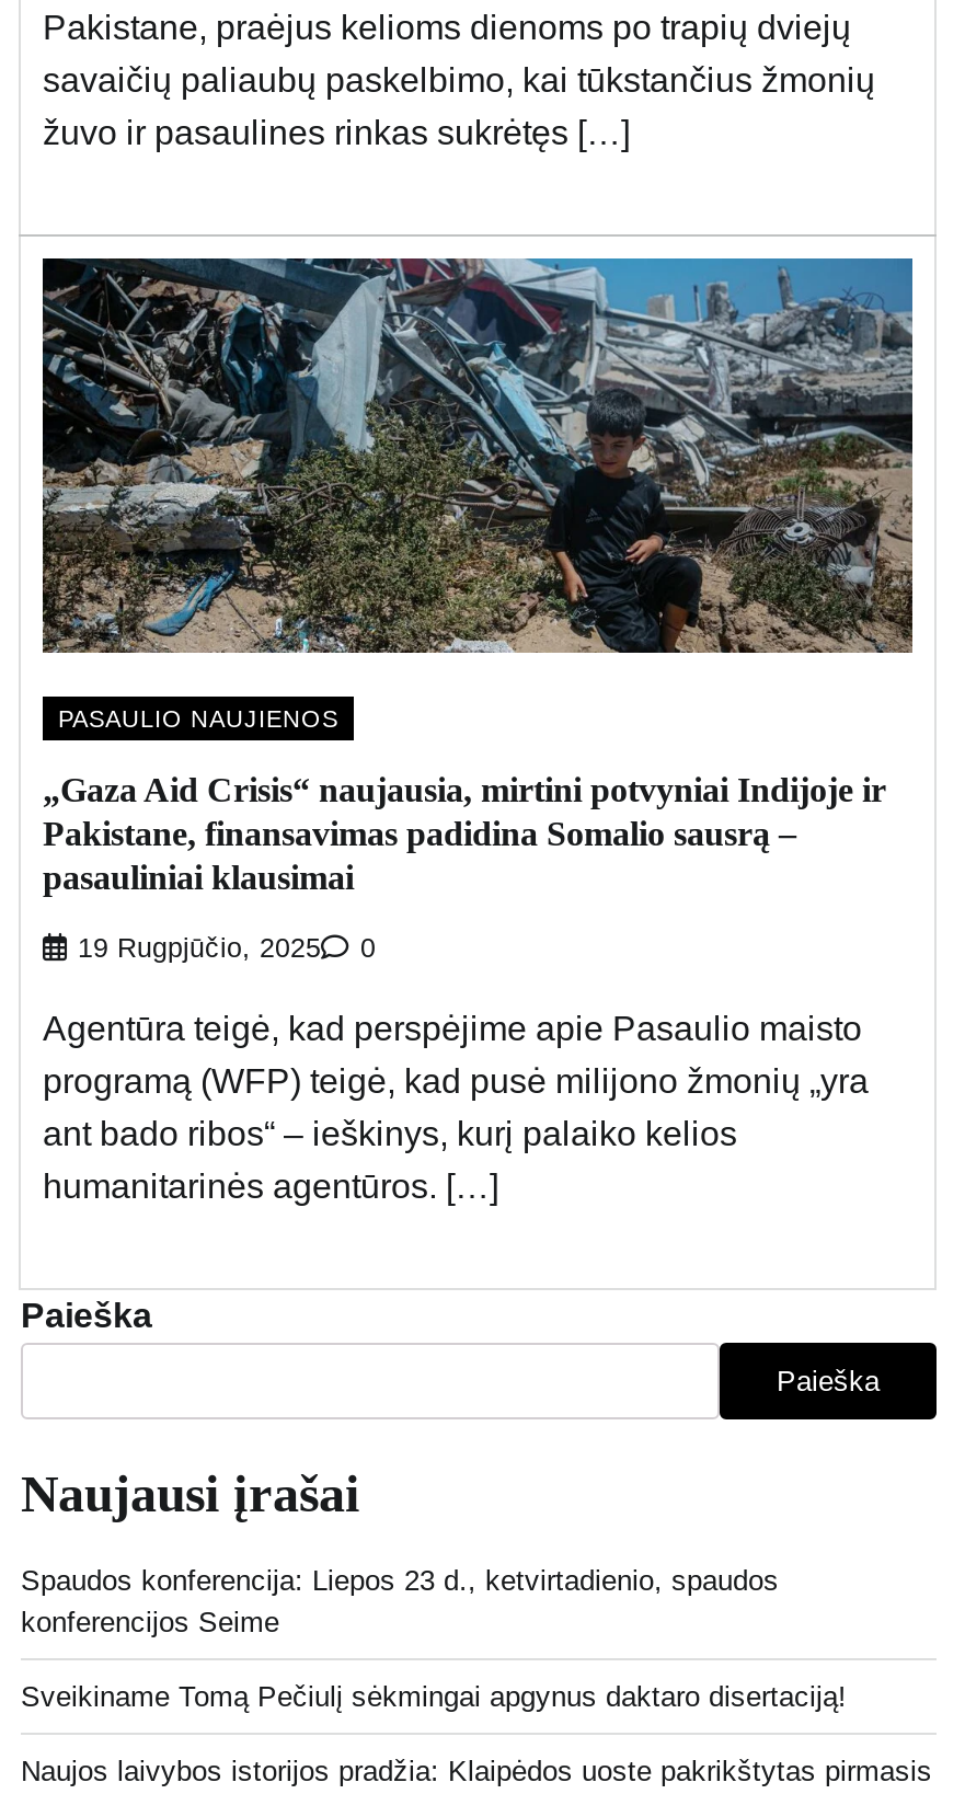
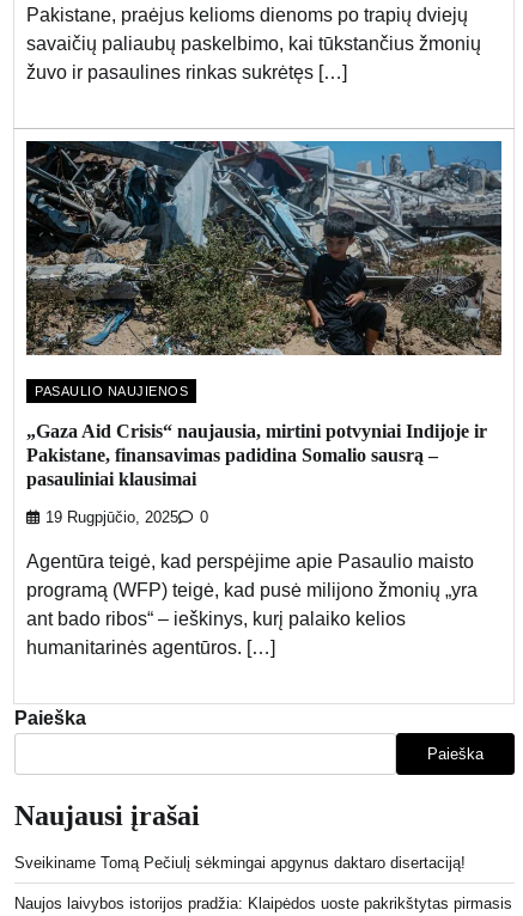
- Spaudos konferencija: Liepos 23 d., ketvirtadienio, spaudos
- konferencijos Seime
